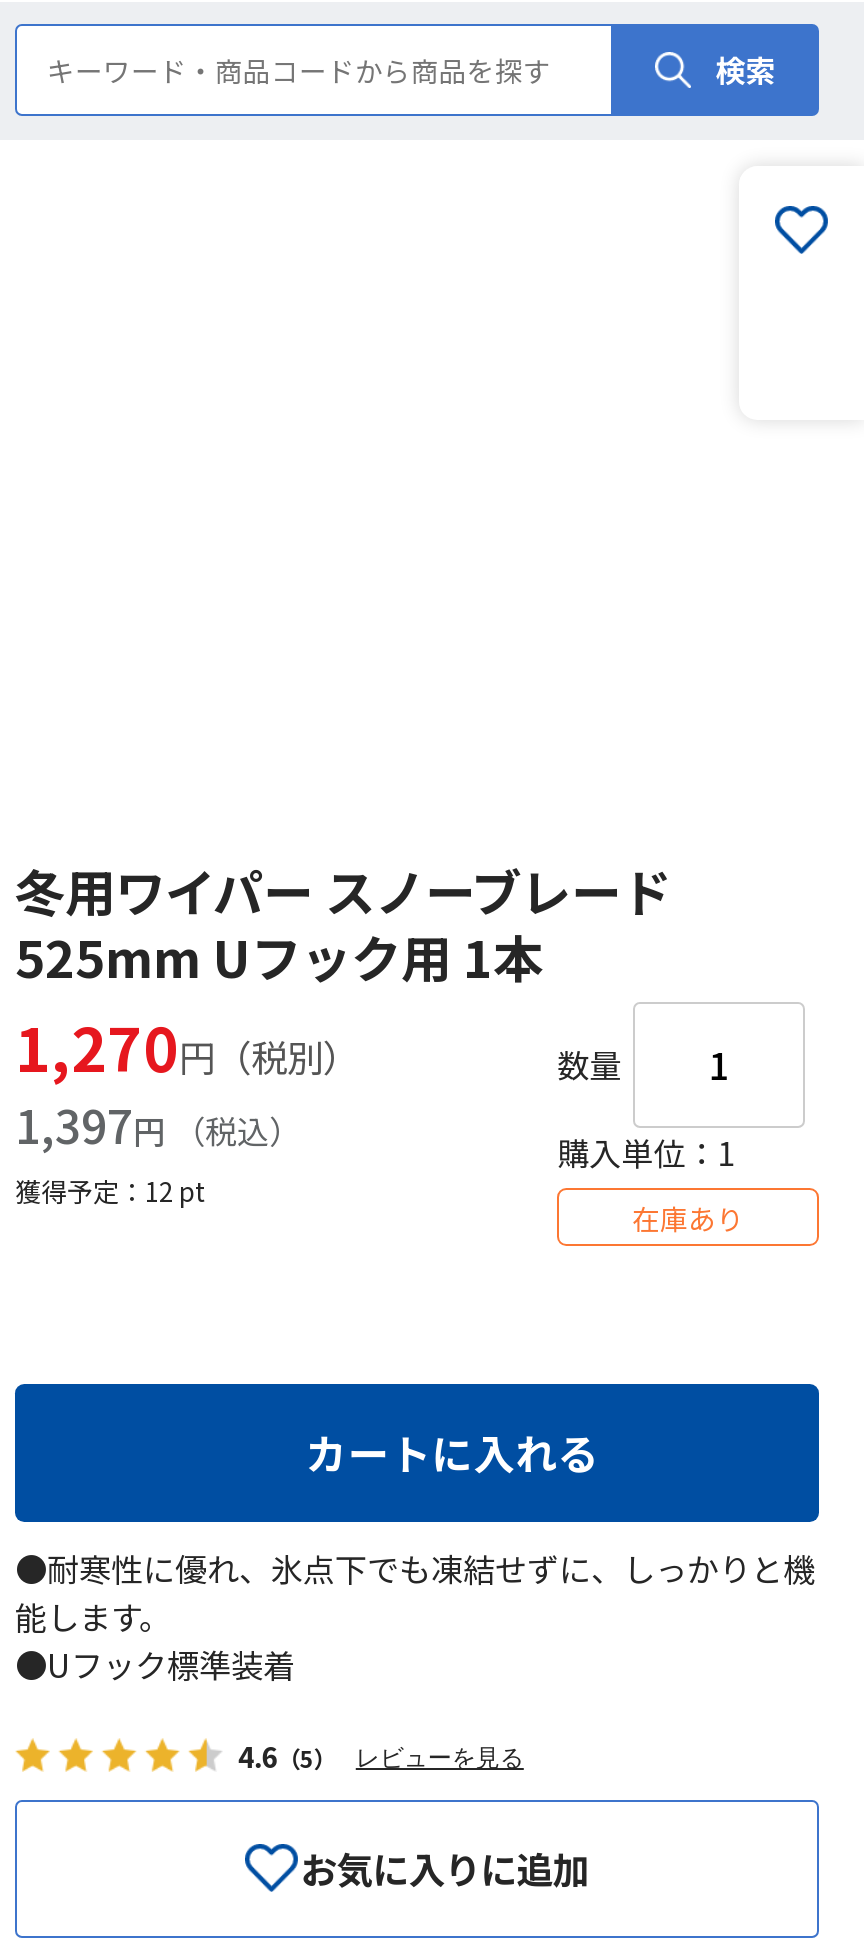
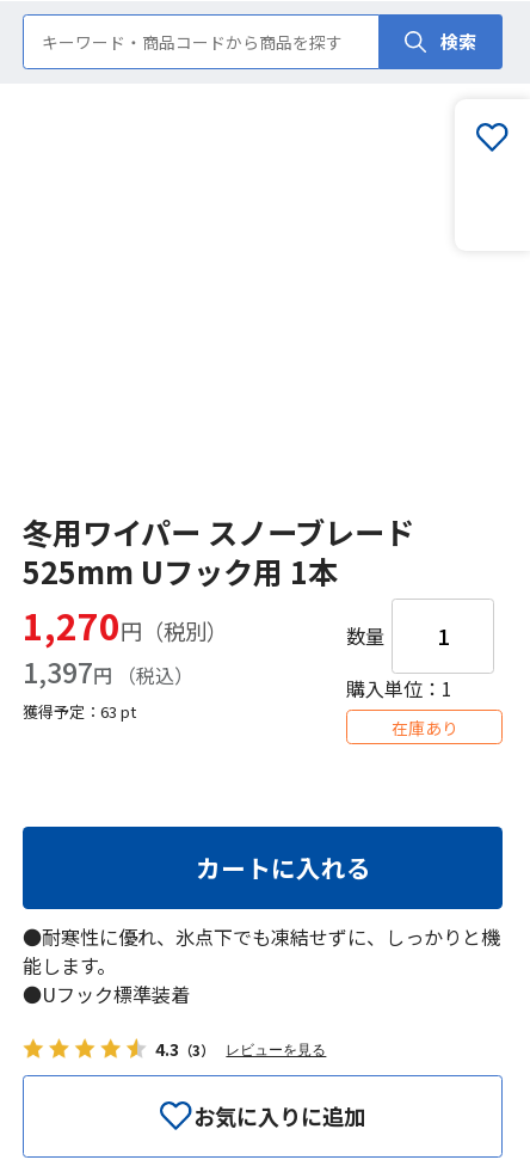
- 獲得予定：12 pt
+ 獲得予定：63 pt

- 4.6（5） レビューを見る
+ 4.3（3） レビューを見る
